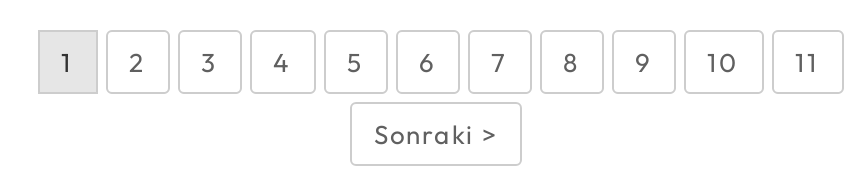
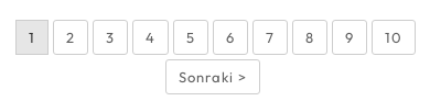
- 11
